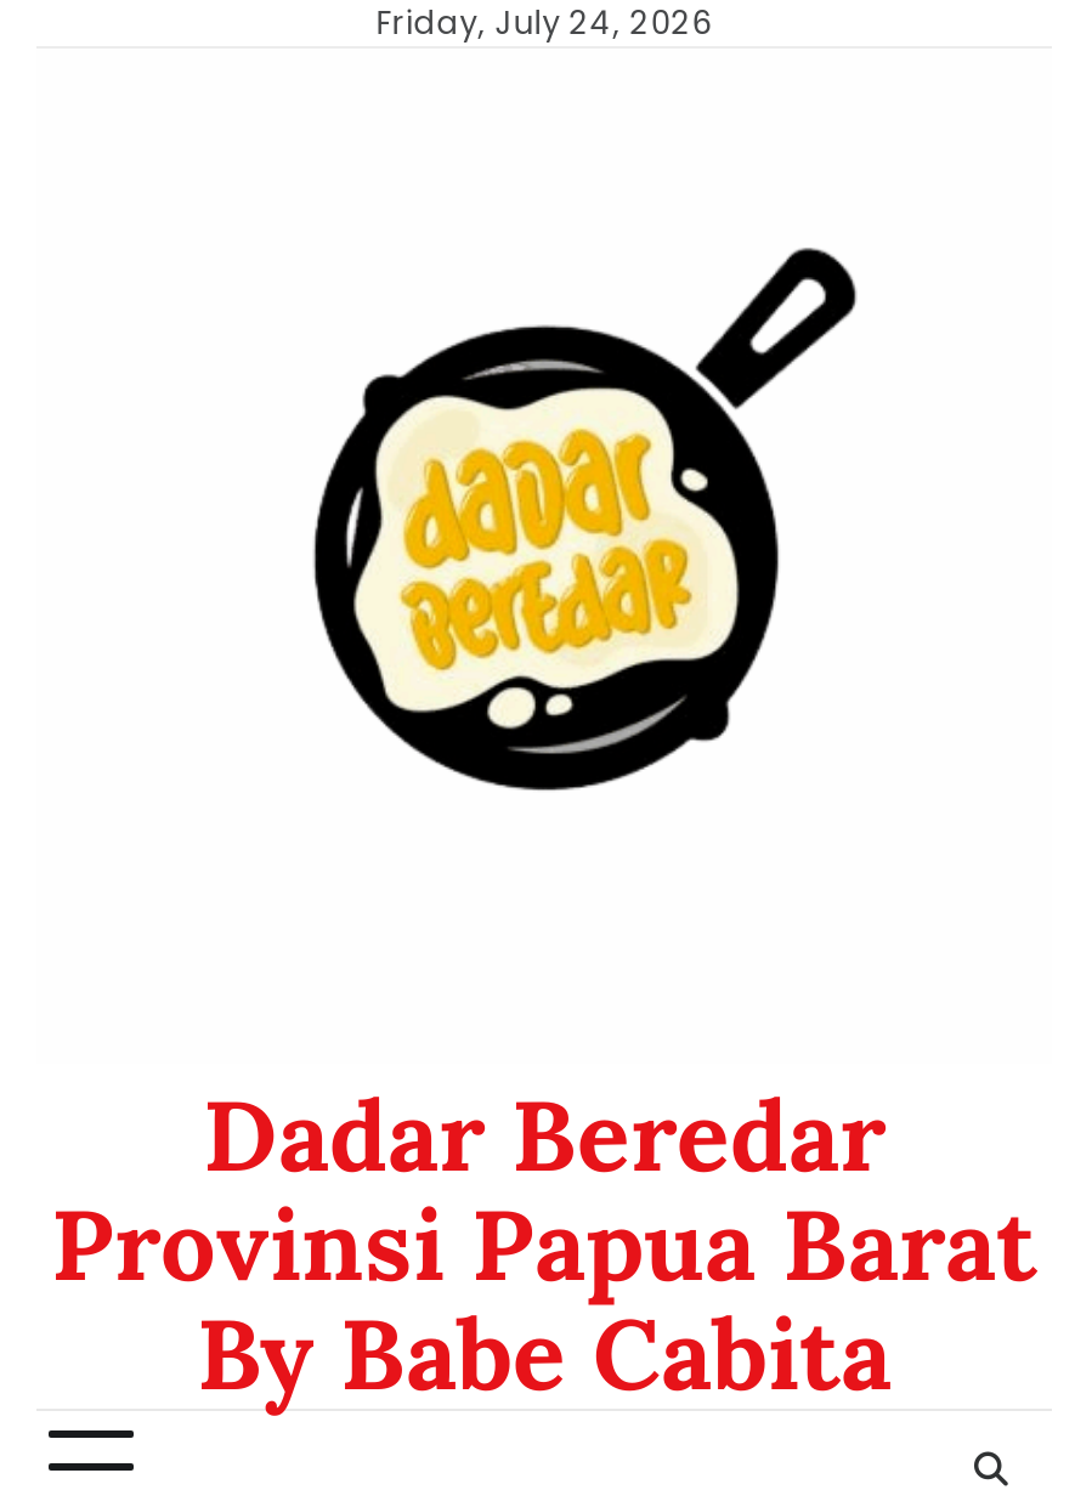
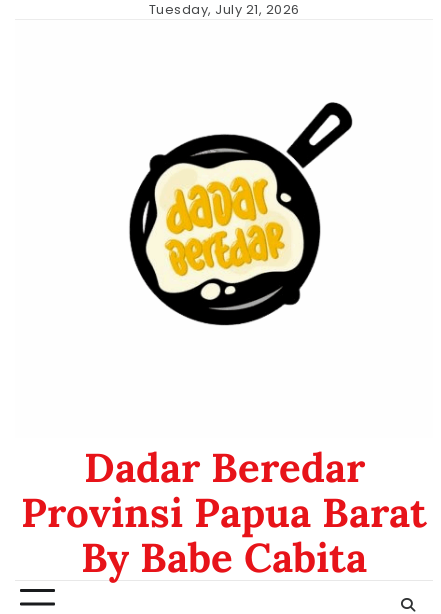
- Friday, July 24, 2026
+ Tuesday, July 21, 2026
